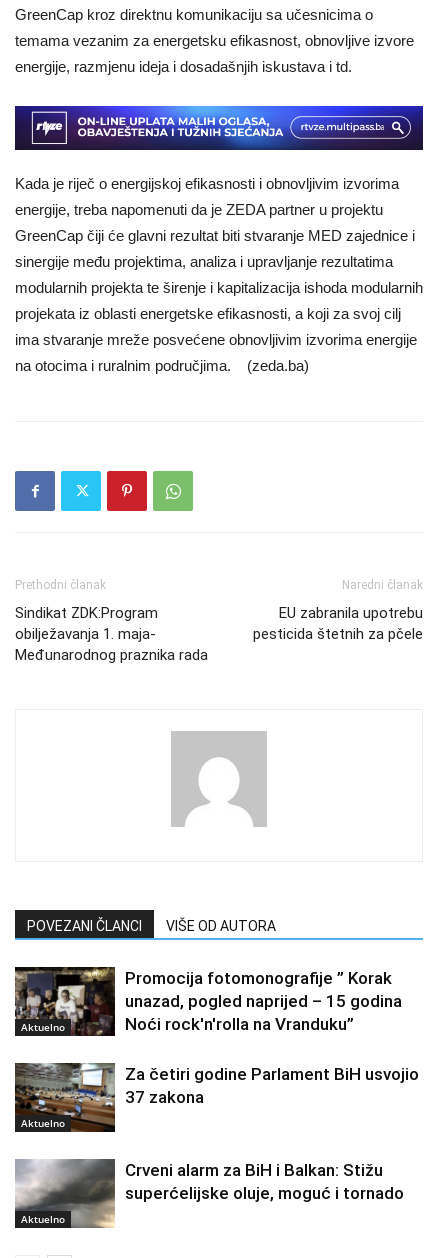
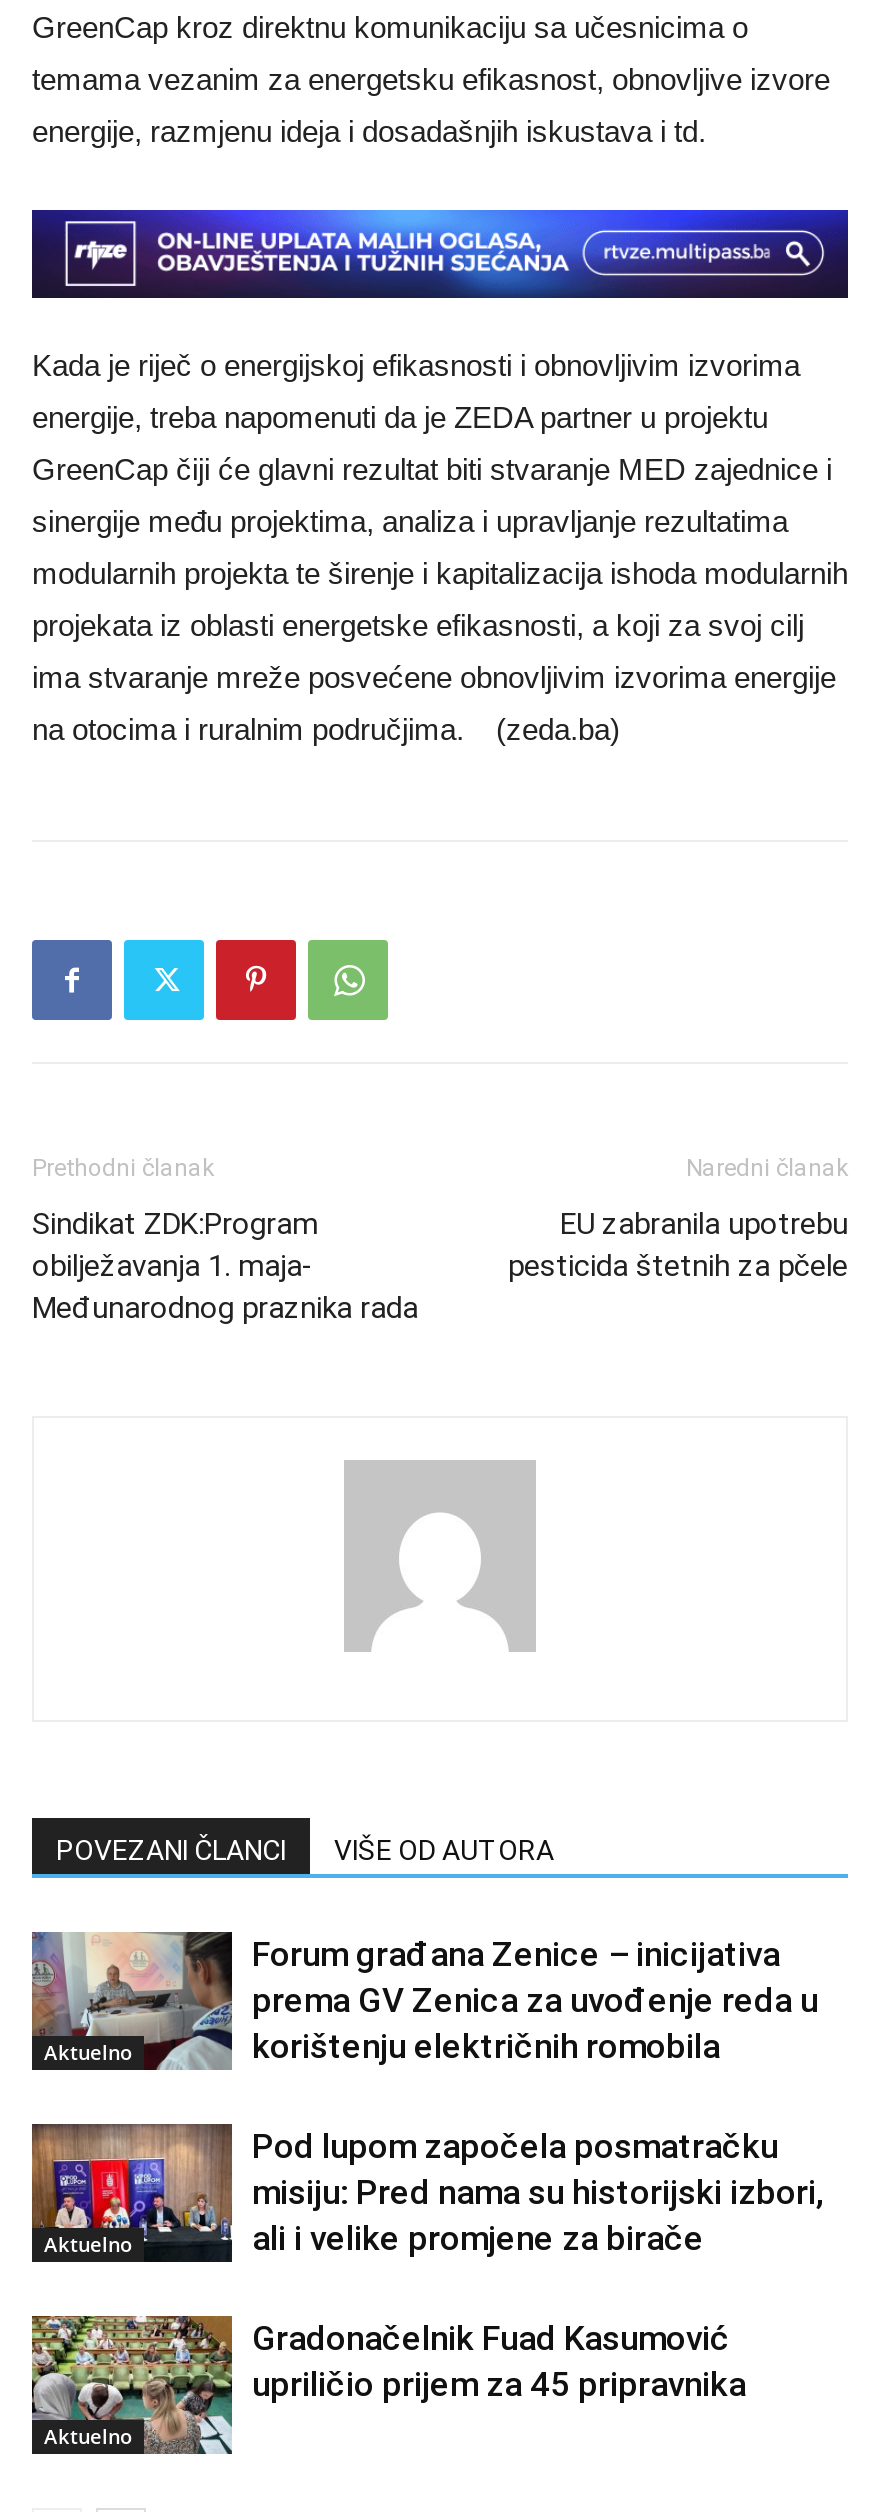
- [image]
- Promocija fotomonografije ” Korak
- unazad, pogled naprijed – 15 godina
- Noći rock'n'rolla na Vranduku”
+ [image]
+ Forum građana Zenice – inicijativa
+ prema GV Zenica za uvođenje reda u
+ korištenju električnih romobila

- [image]
- Za četiri godine Parlament BiH usvojio
- 37 zakona
+ [image]
+ Pod lupom započela posmatračku
+ misiju: Pred nama su historijski izbori,
+ ali i velike promjene za birače

- [image]
- Crveni alarm za BiH i Balkan: Stižu
- superćelijske oluje, moguć i tornado
+ [image]
+ Gradonačelnik Fuad Kasumović
+ upriličio prijem za 45 pripravnika
